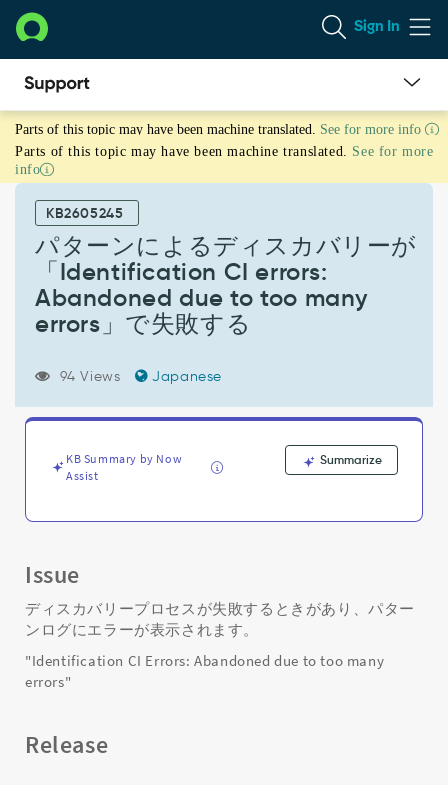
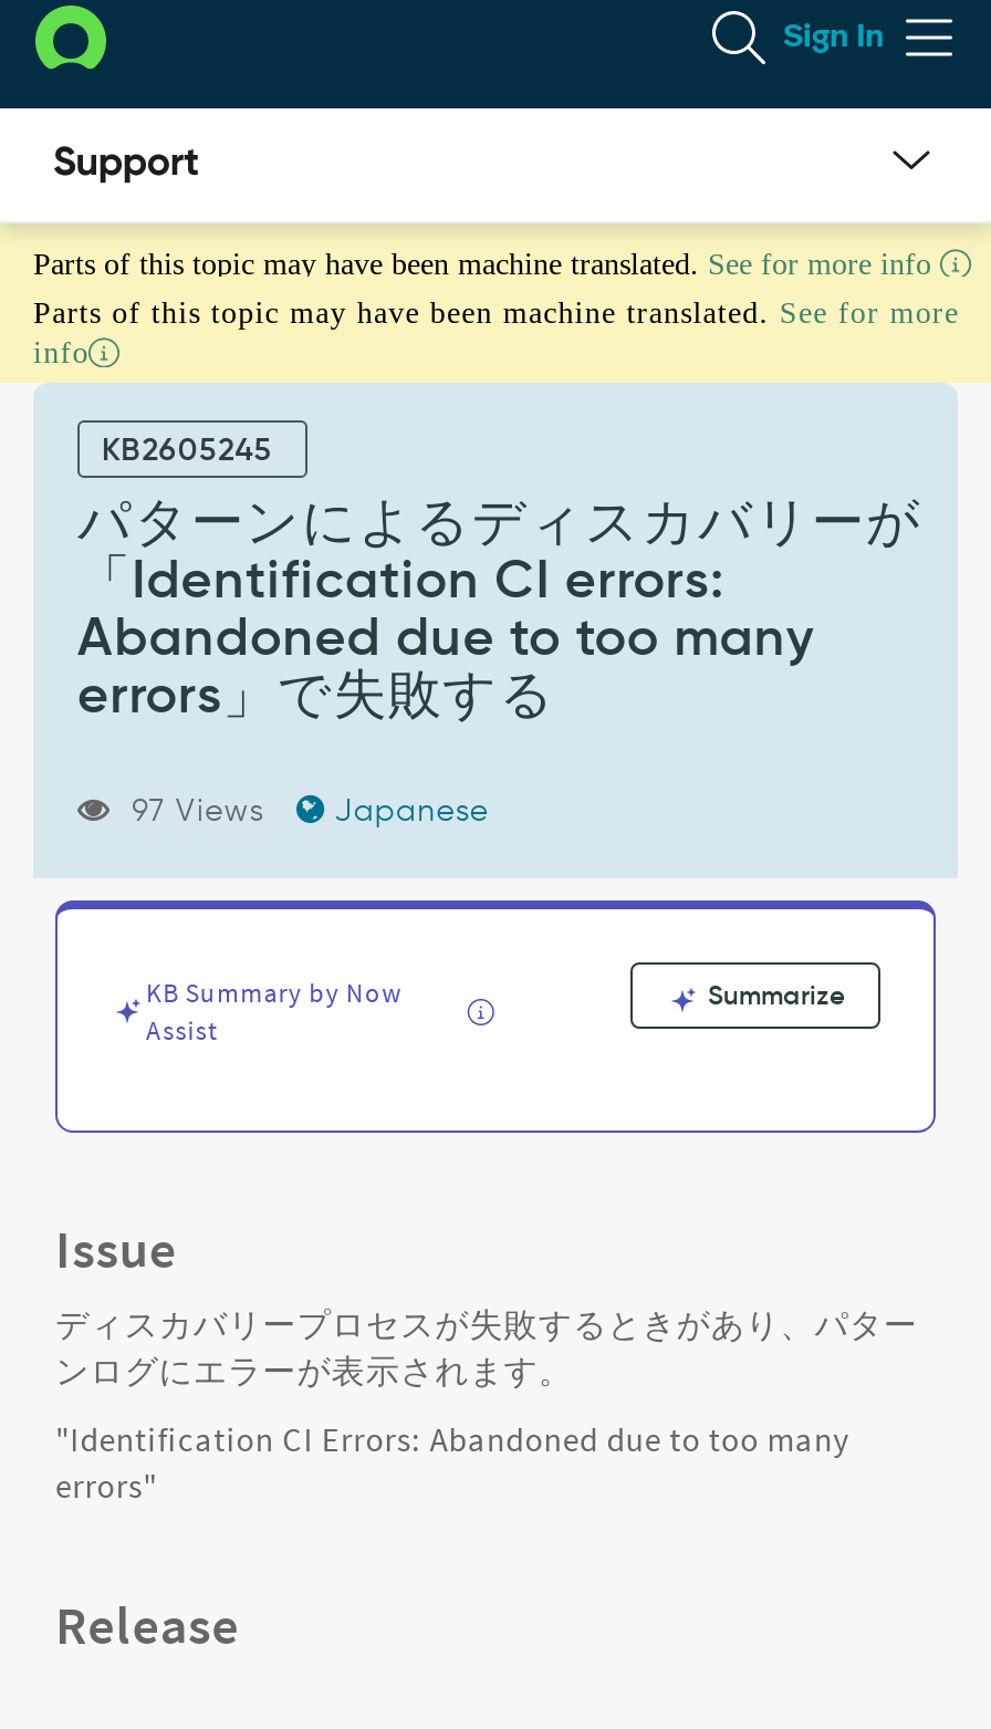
- 94 Views Japanese
+ 97 Views Japanese
